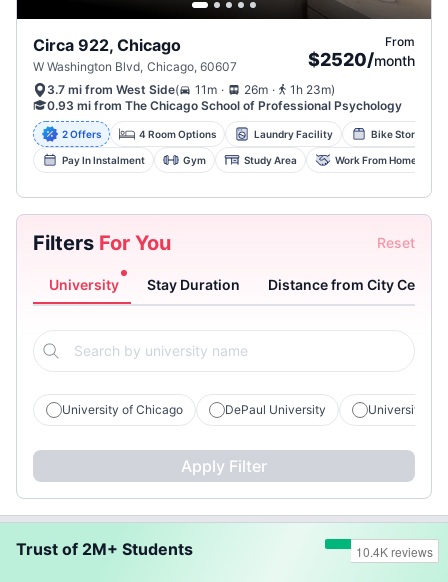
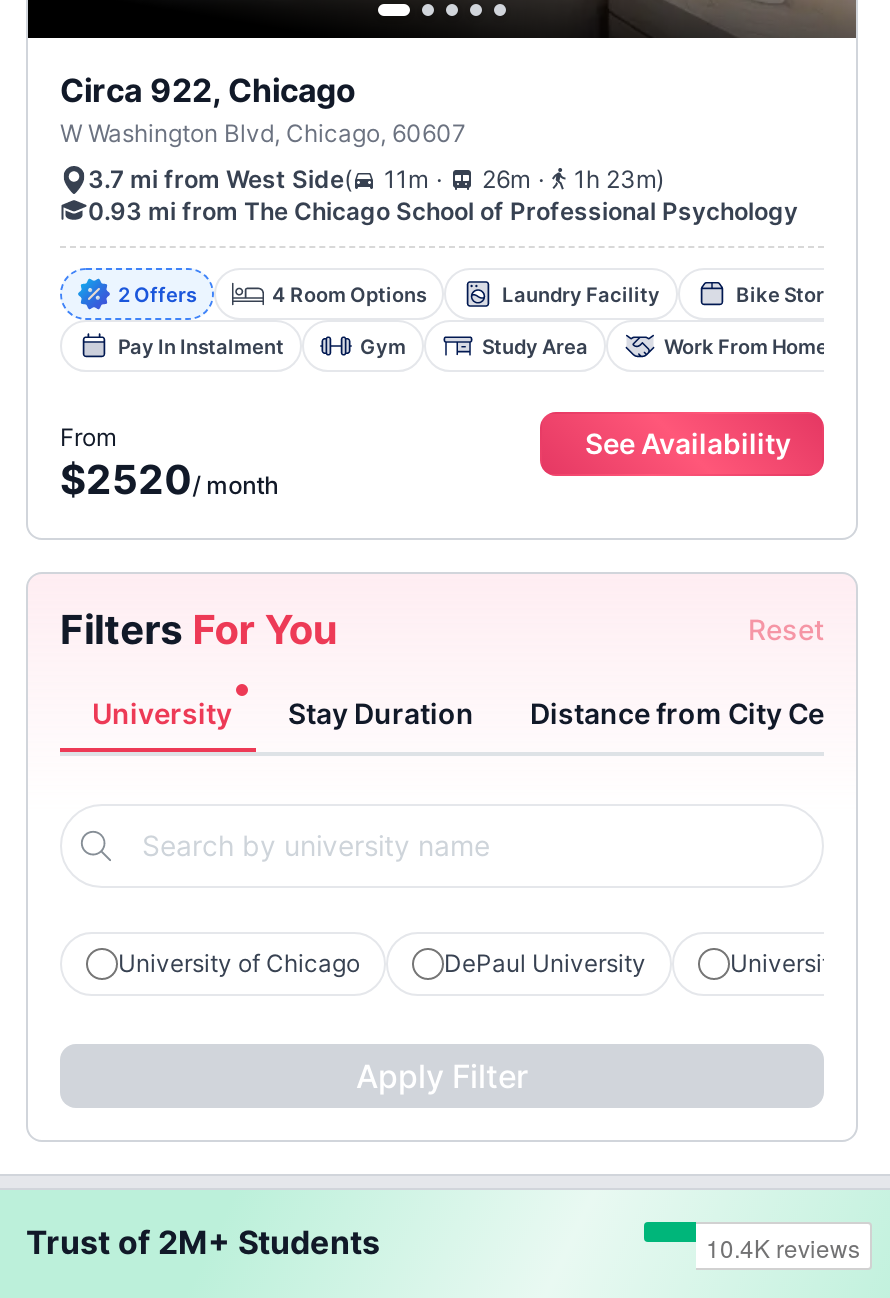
- From
- $2520/month

+ From
+ $2520/month

+ See Availability
